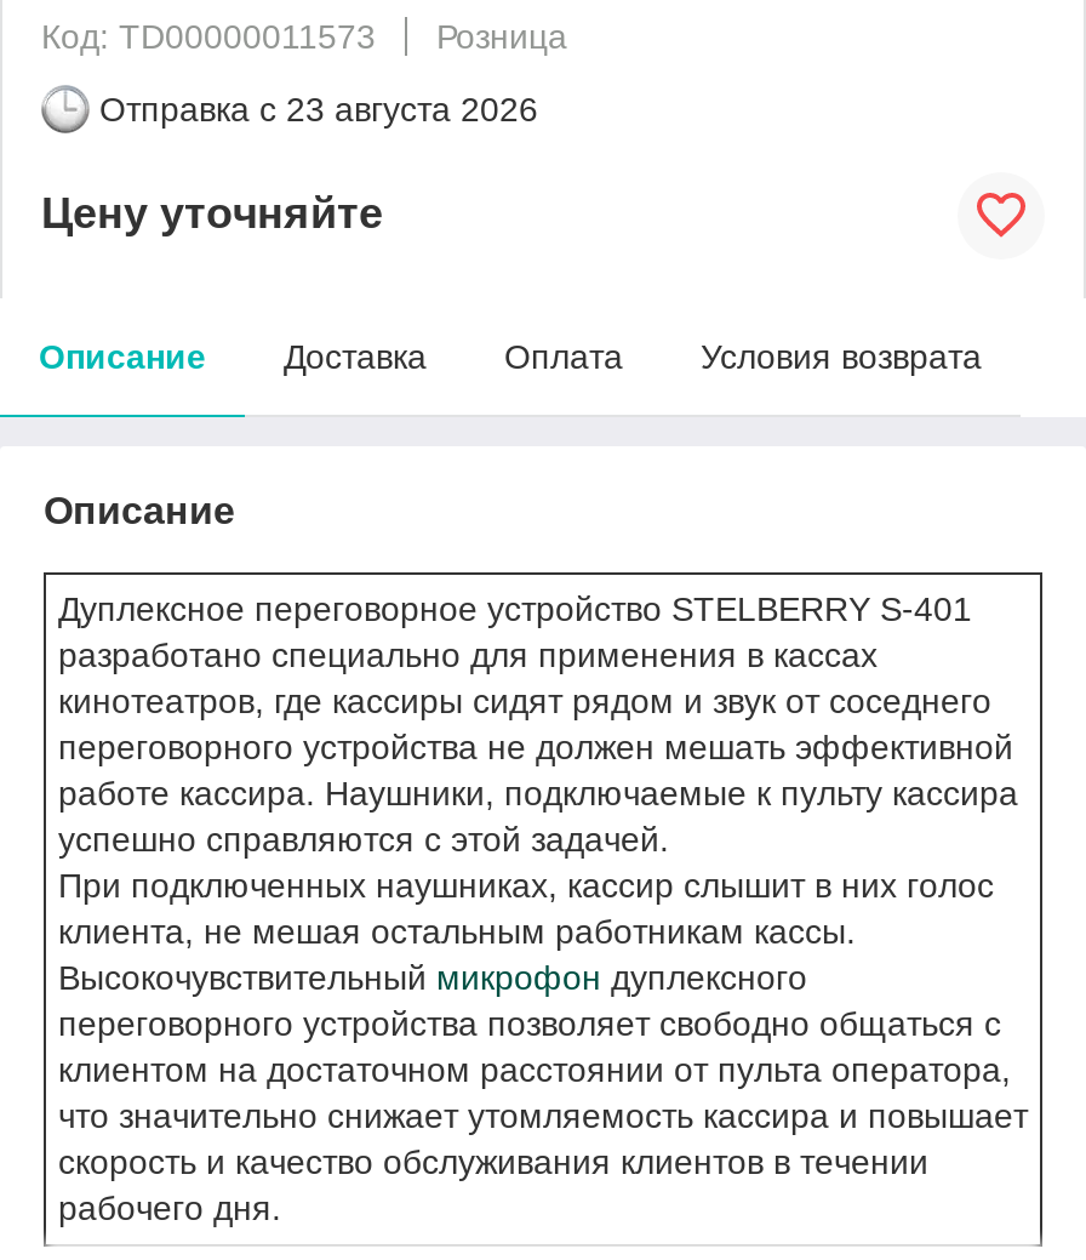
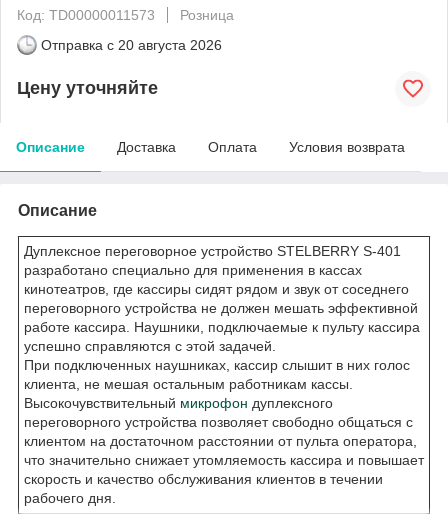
- Отправка с 23 августа 2026
+ Отправка с 20 августа 2026
